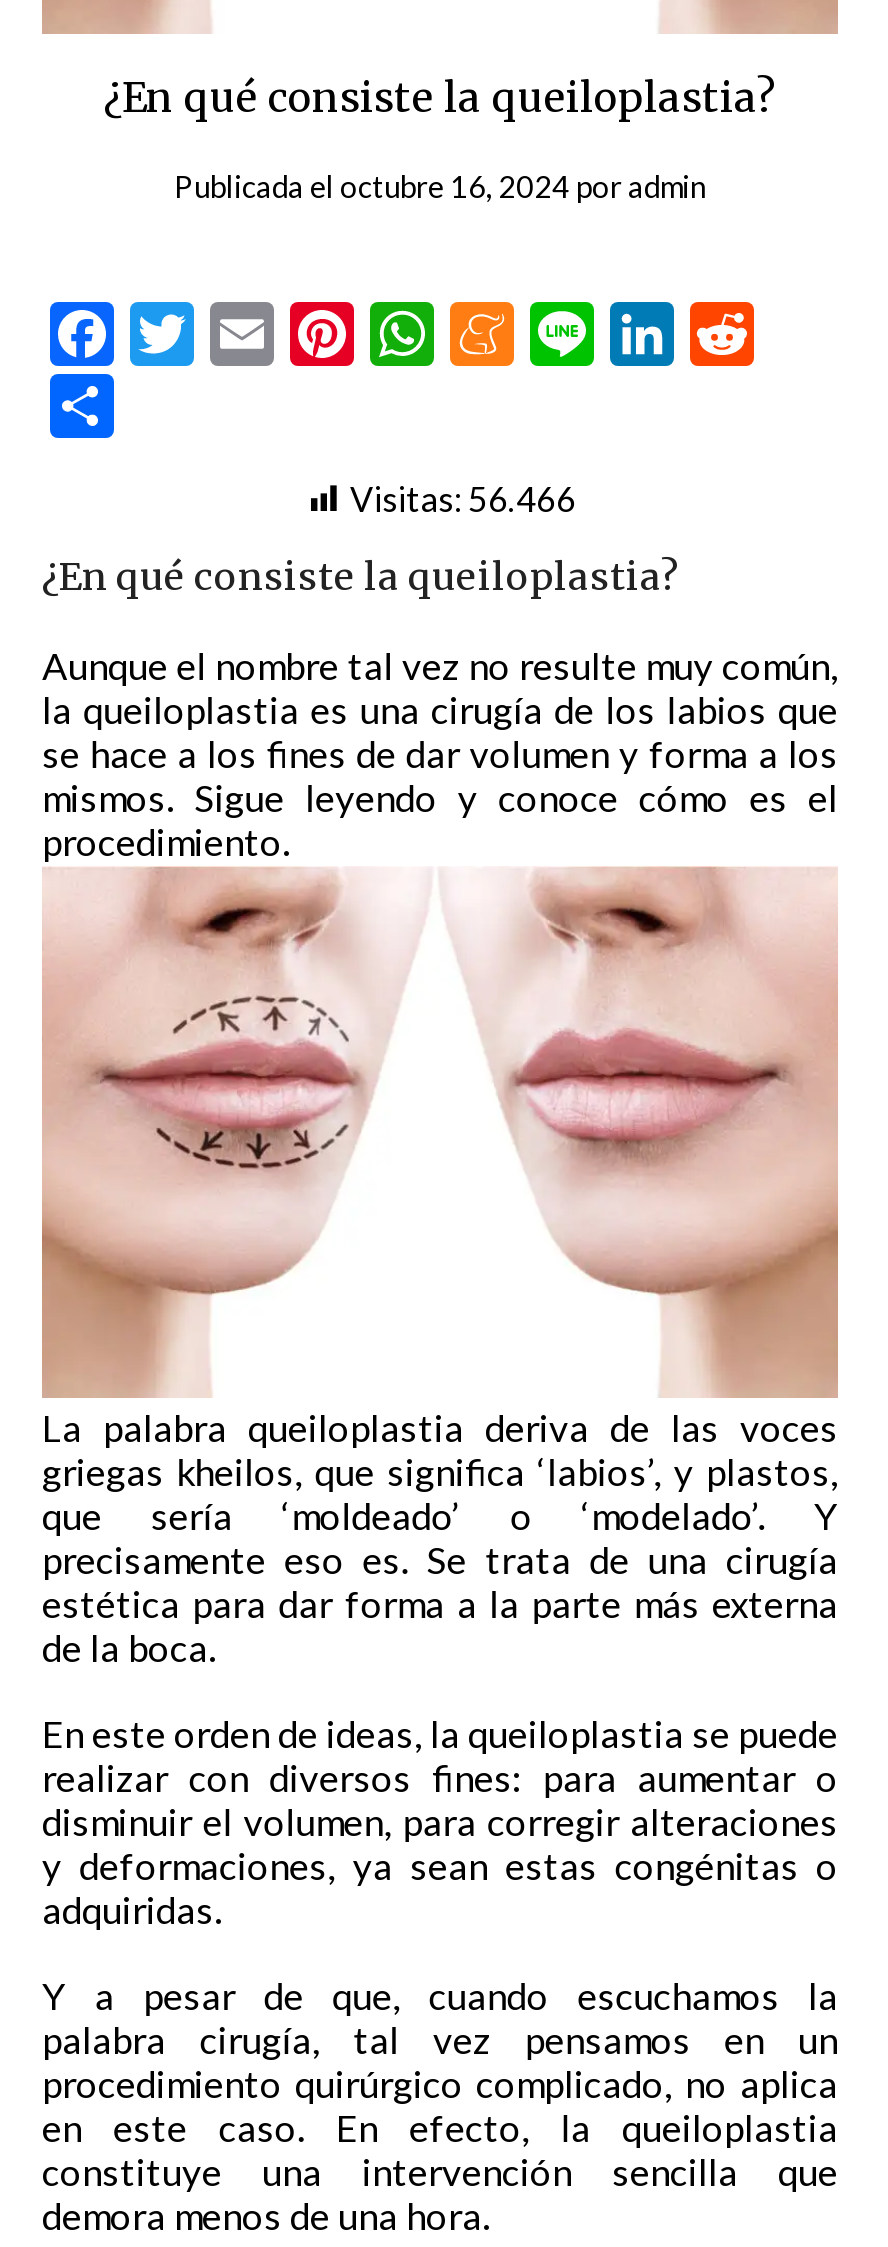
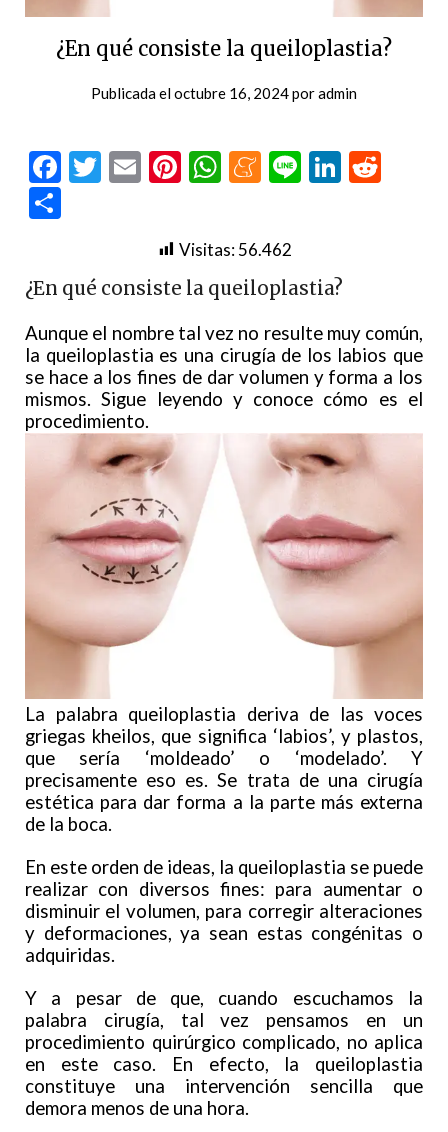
- Visitas: 56.466
+ Visitas: 56.462
